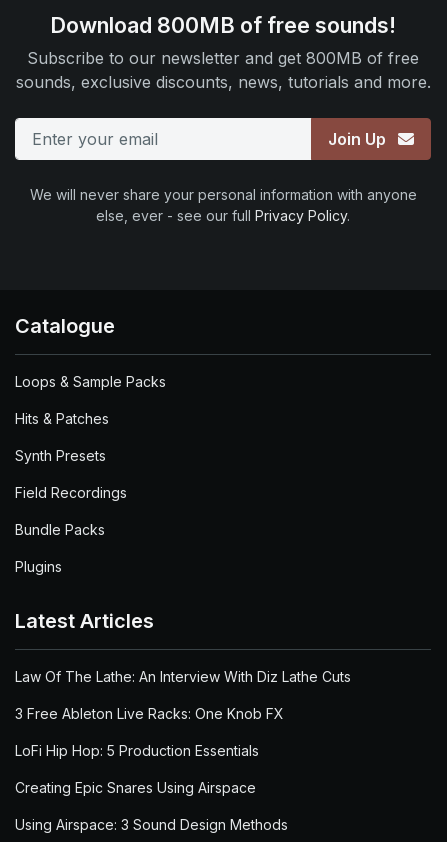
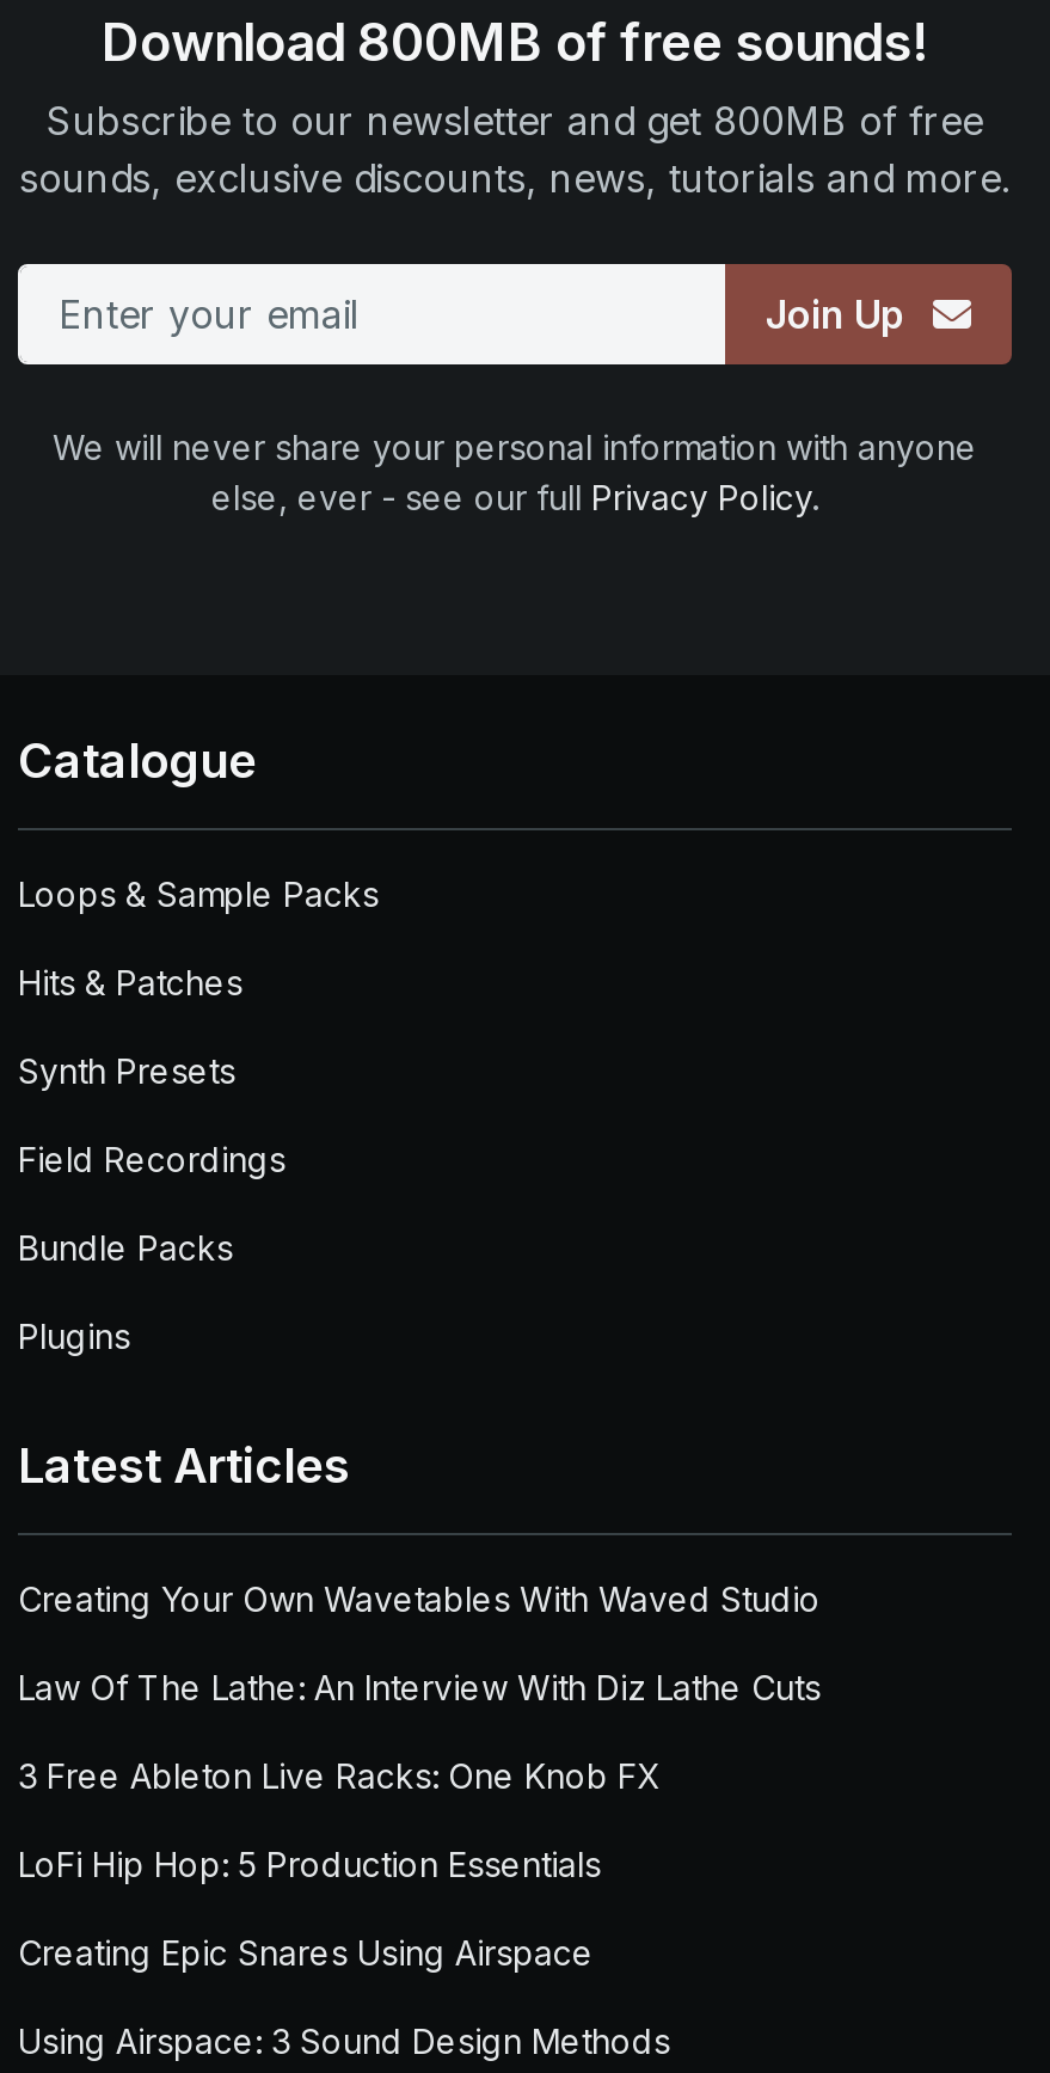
+ Creating Your Own Wavetables With Waved Studio
